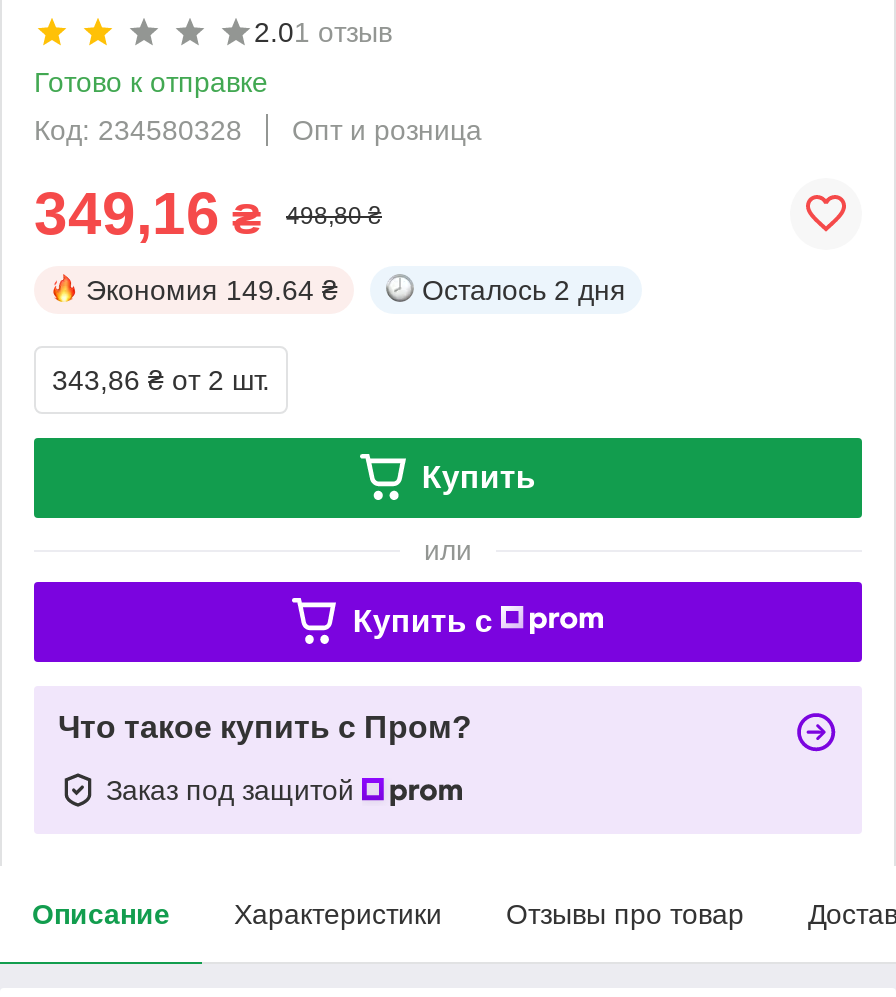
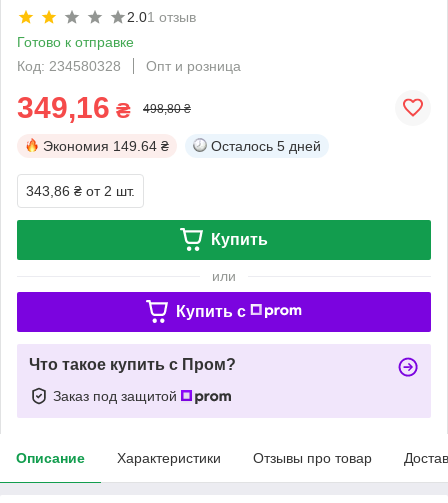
- Осталось 2 дня
+ Осталось 5 дней
